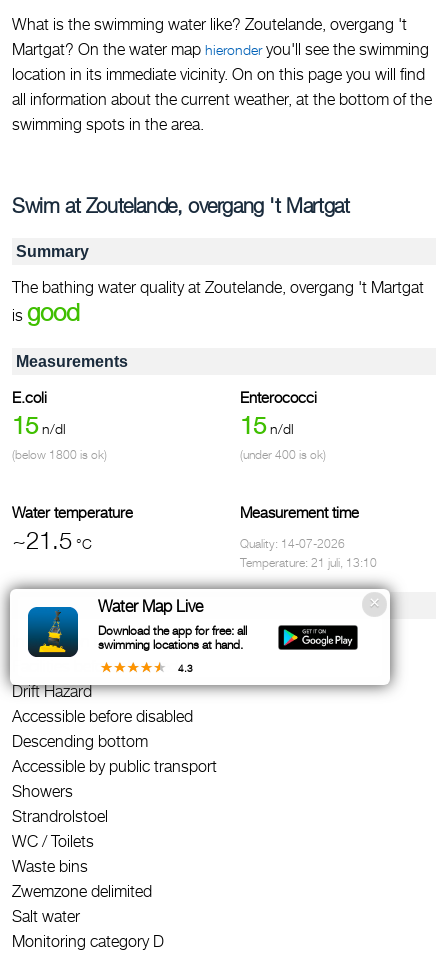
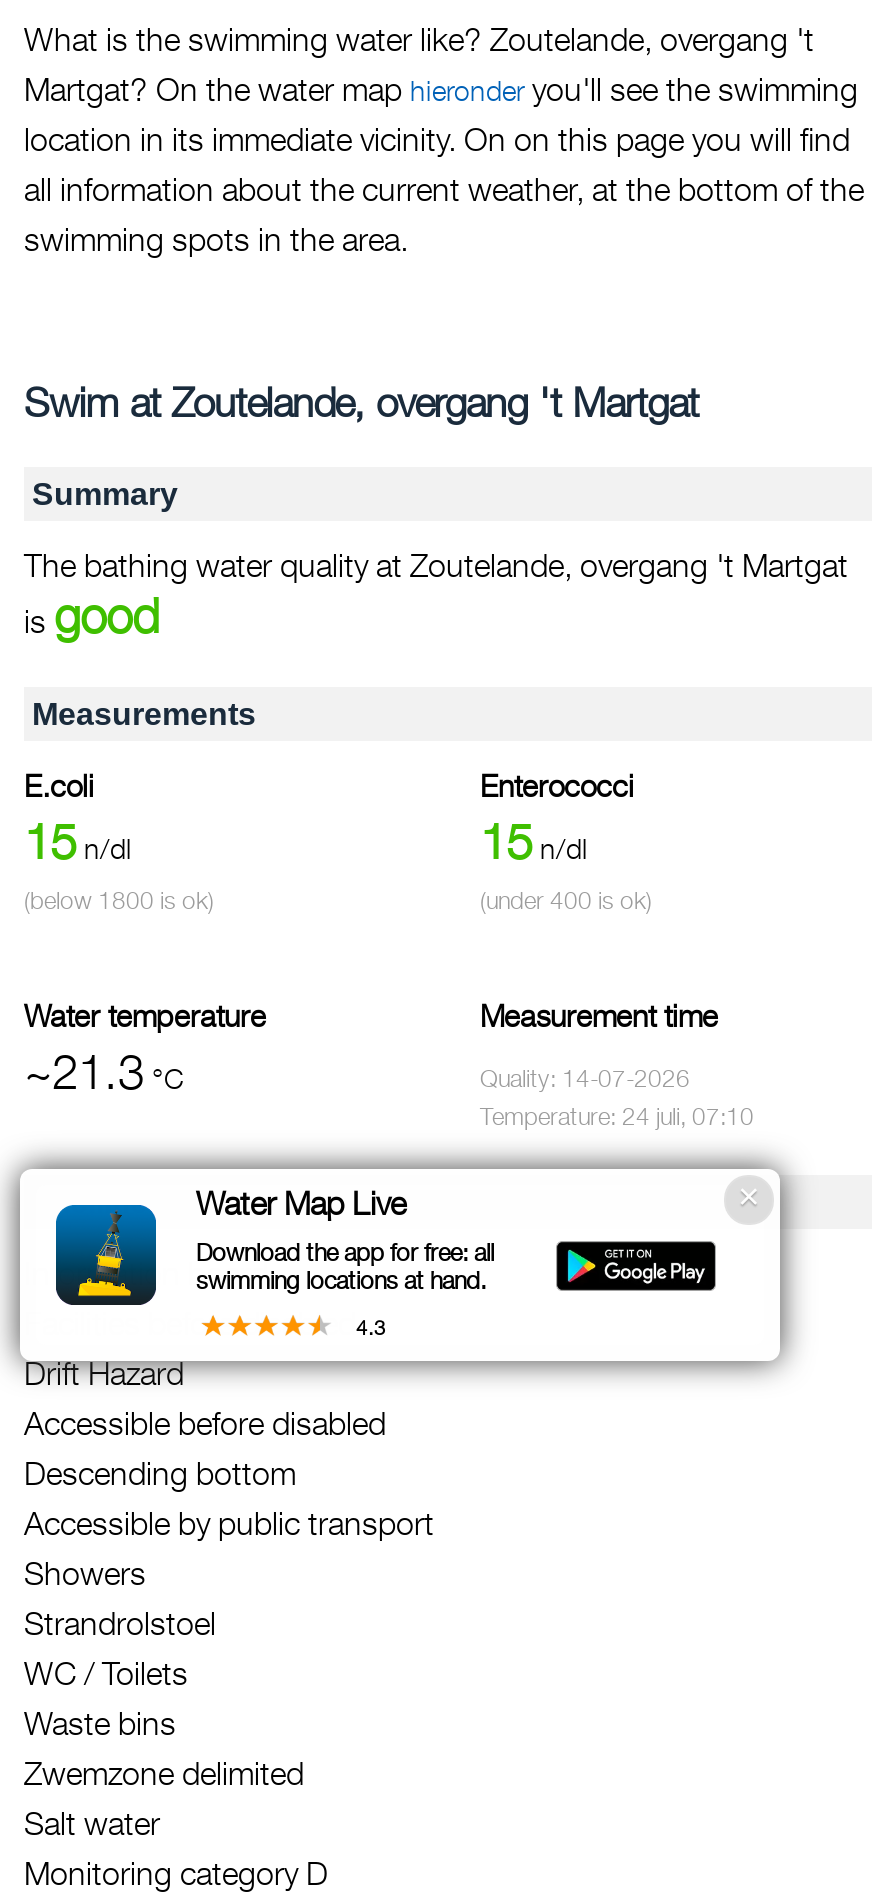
- ~21.5 °C
+ ~21.3 °C

- Temperature: 21 juli, 13:10
+ Temperature: 24 juli, 07:10
